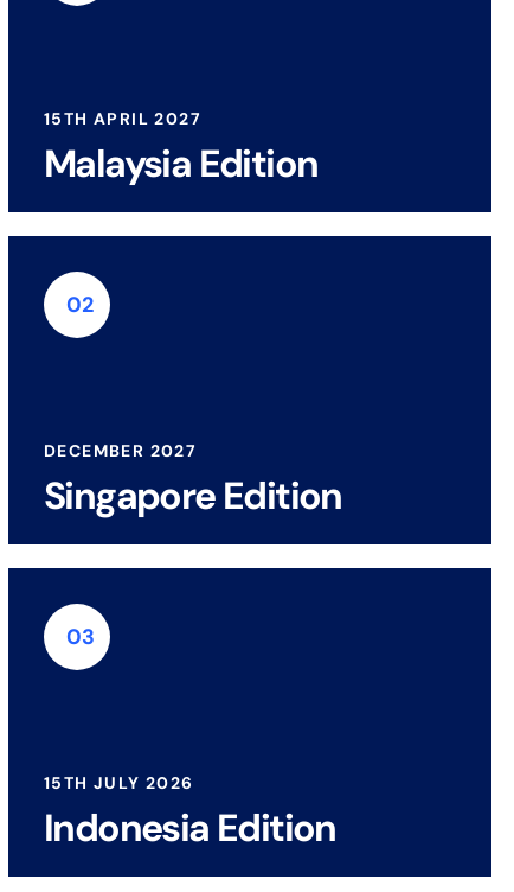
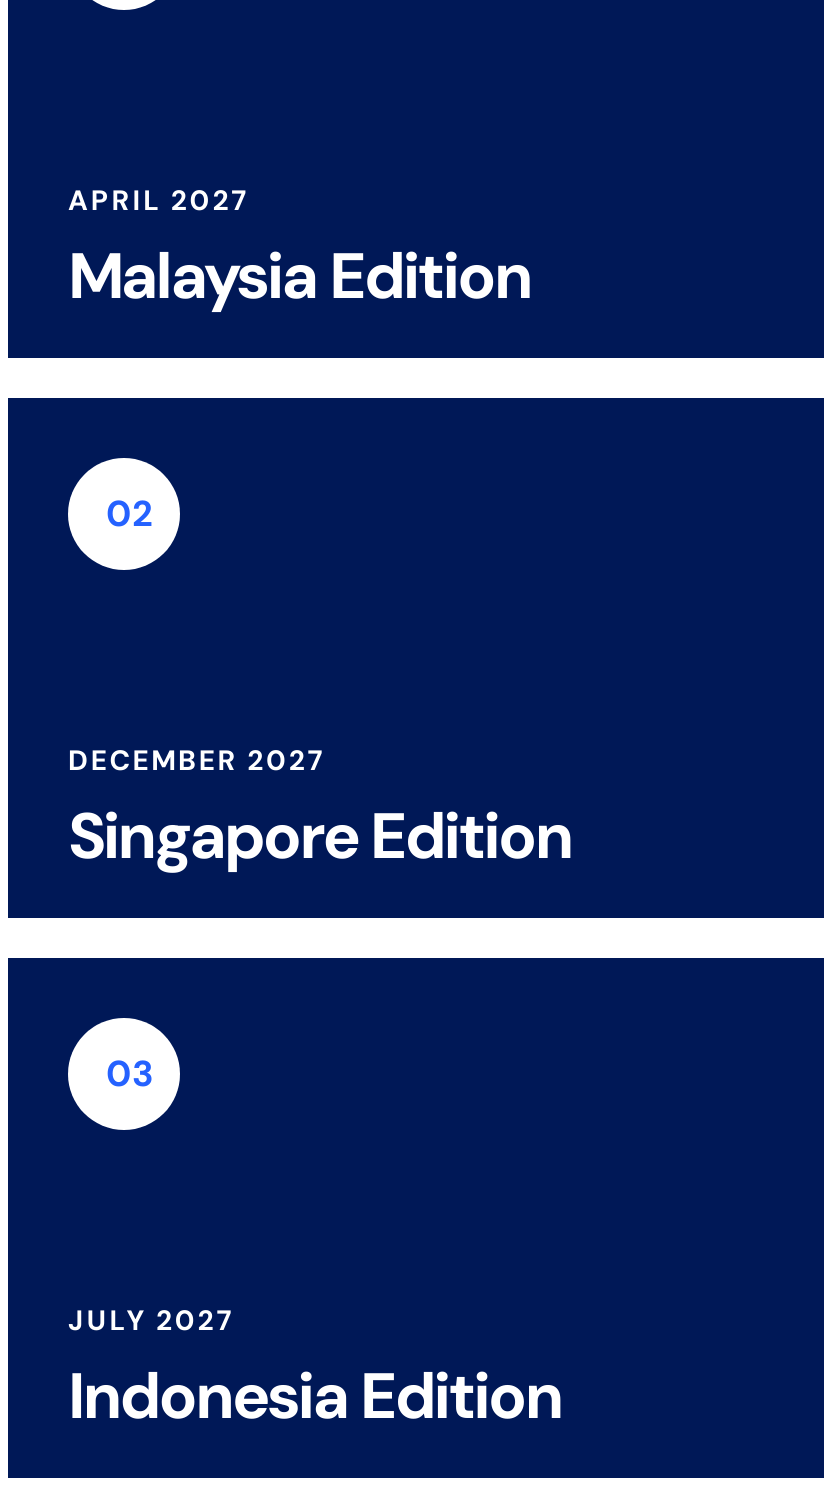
- 15TH APRIL 2027
+ APRIL 2027

- 15TH JULY 2026
+ JULY 2027
